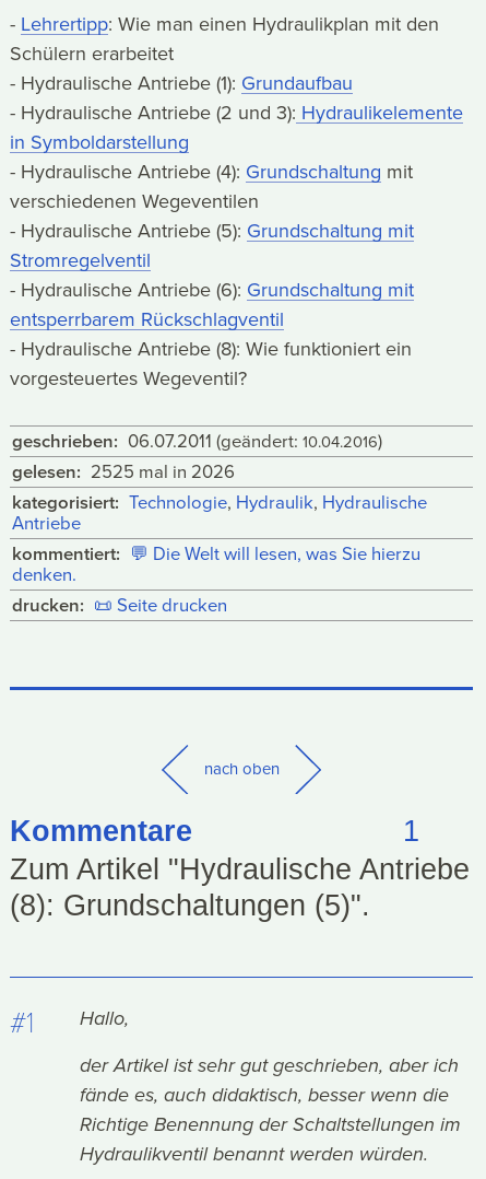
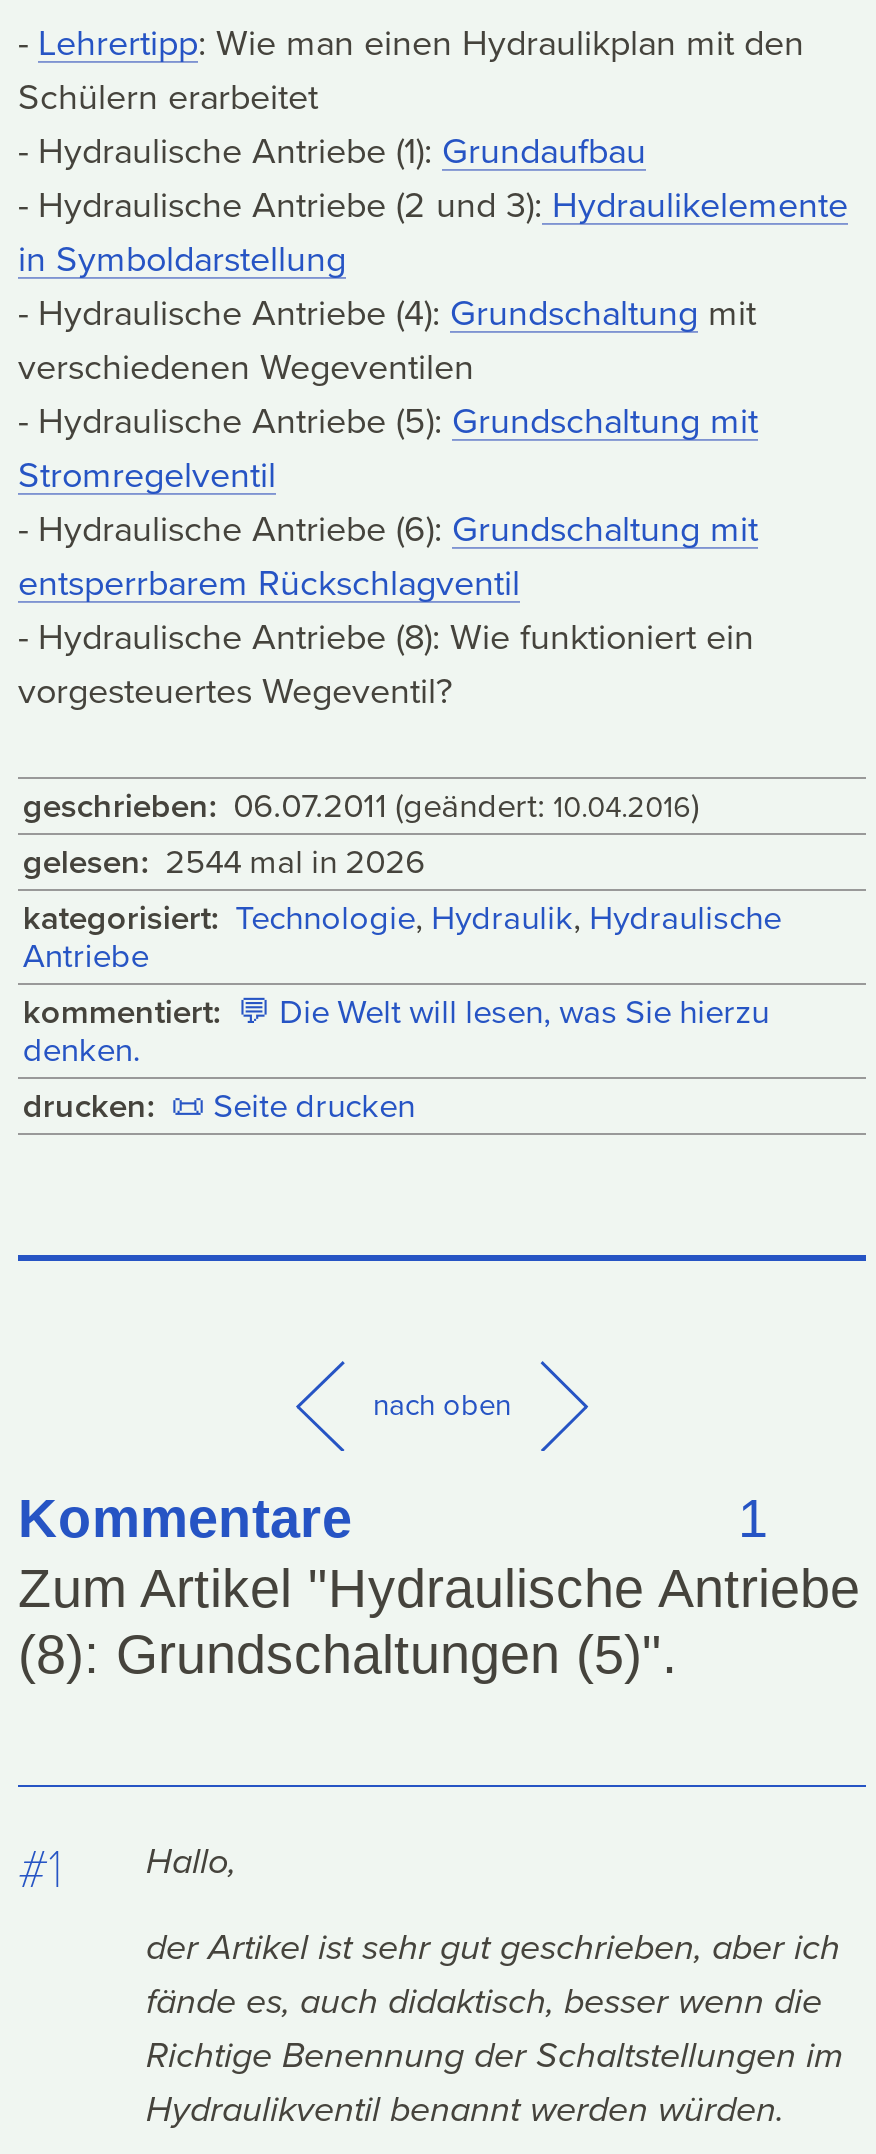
- gelesen: 2525 mal in 2026
+ gelesen: 2544 mal in 2026
